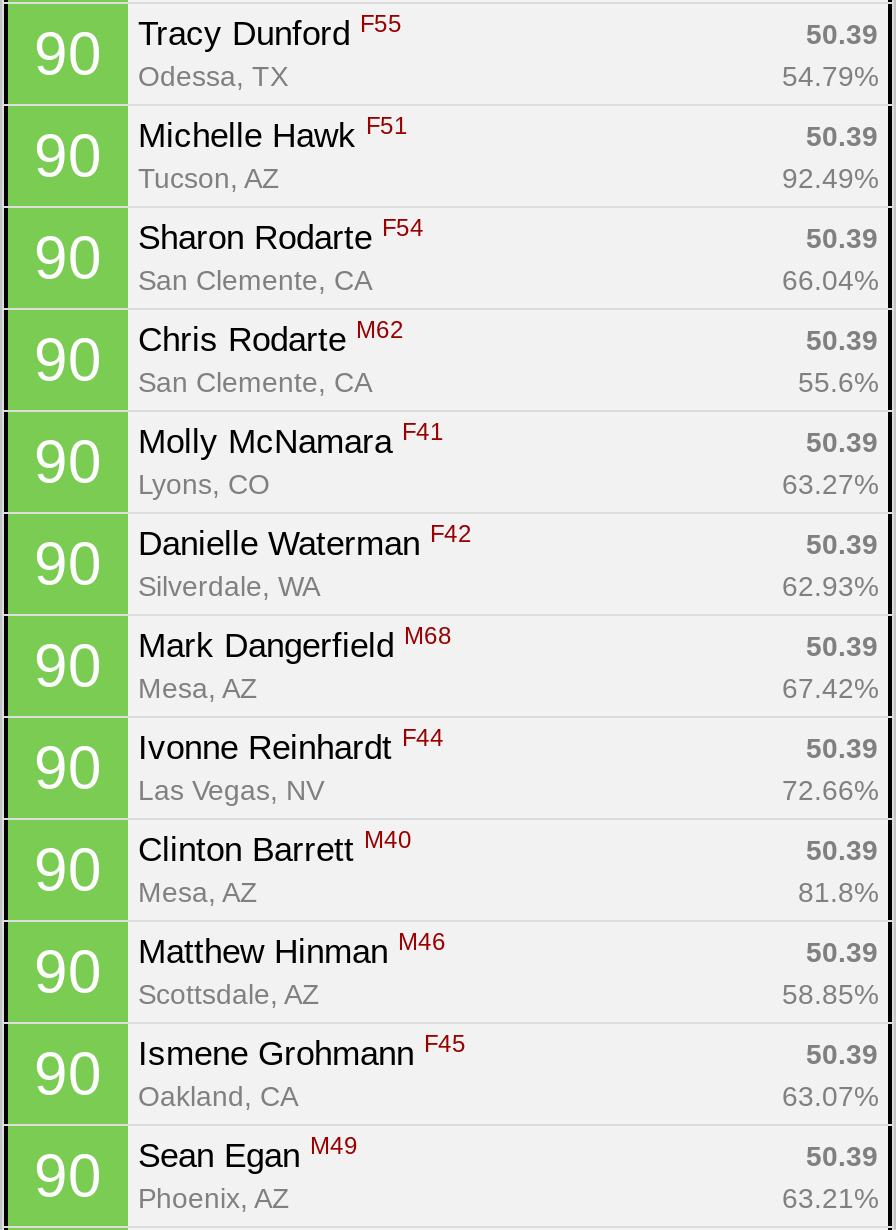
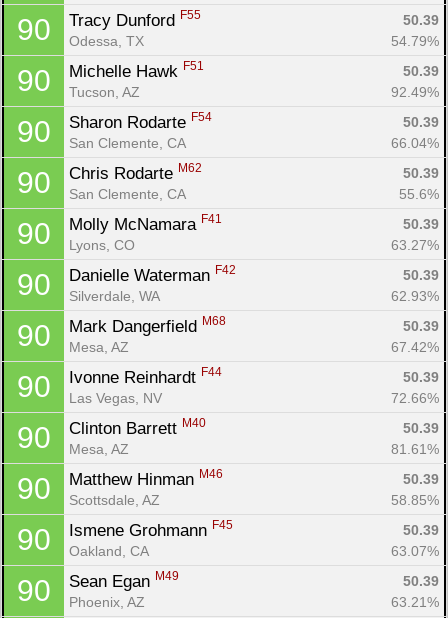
- 81.8%
+ 81.61%
